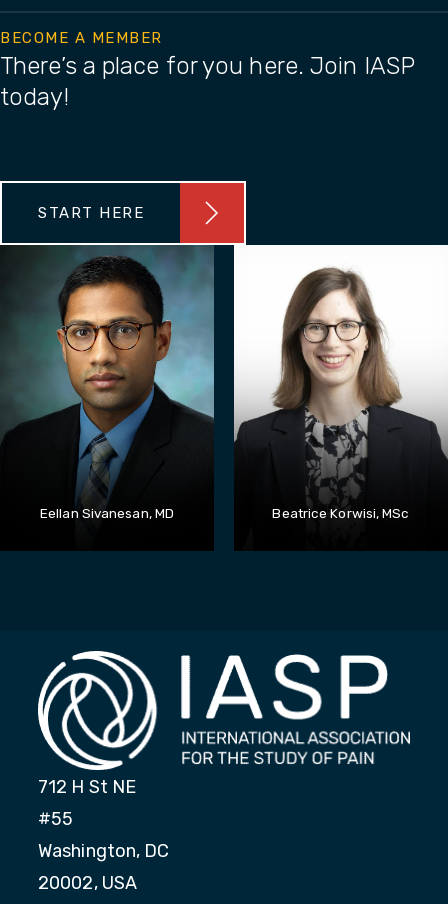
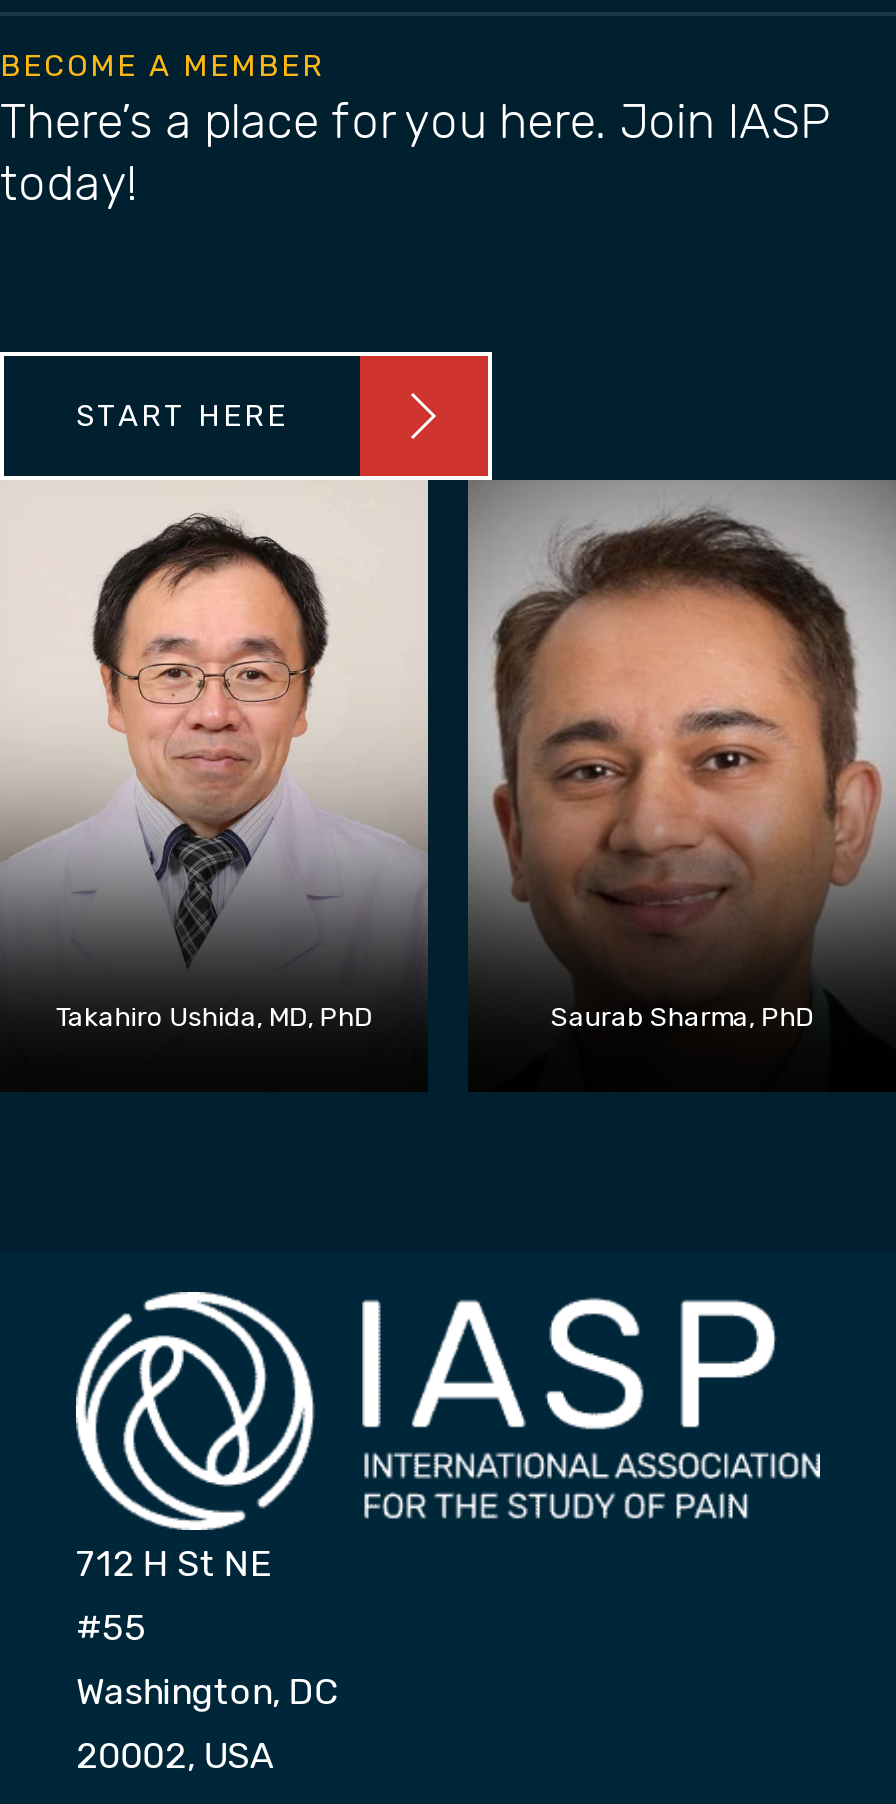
- [image]
- Eellan Sivanesan, MD
- Beatrice Korwisi, MSc
+ [image]
+ Takahiro Ushida, MD, PhD
+ Saurab Sharma, PhD

- [image]
+ [image]
